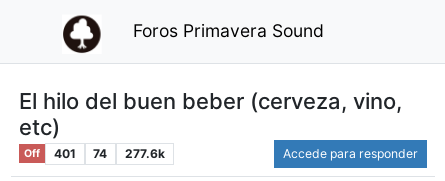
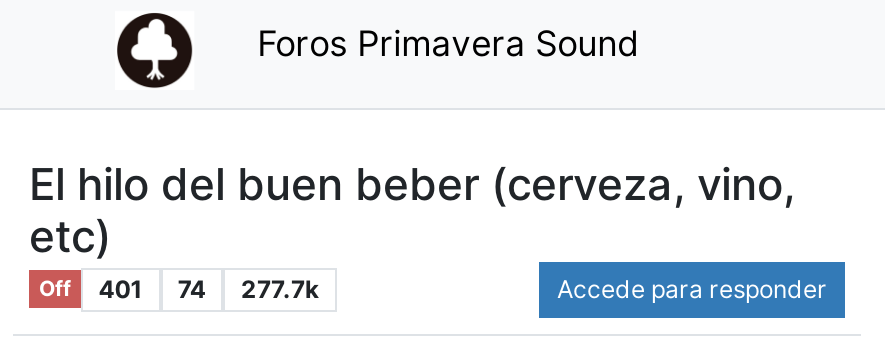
- Off 401 74 277.6k
+ Off 401 74 277.7k
